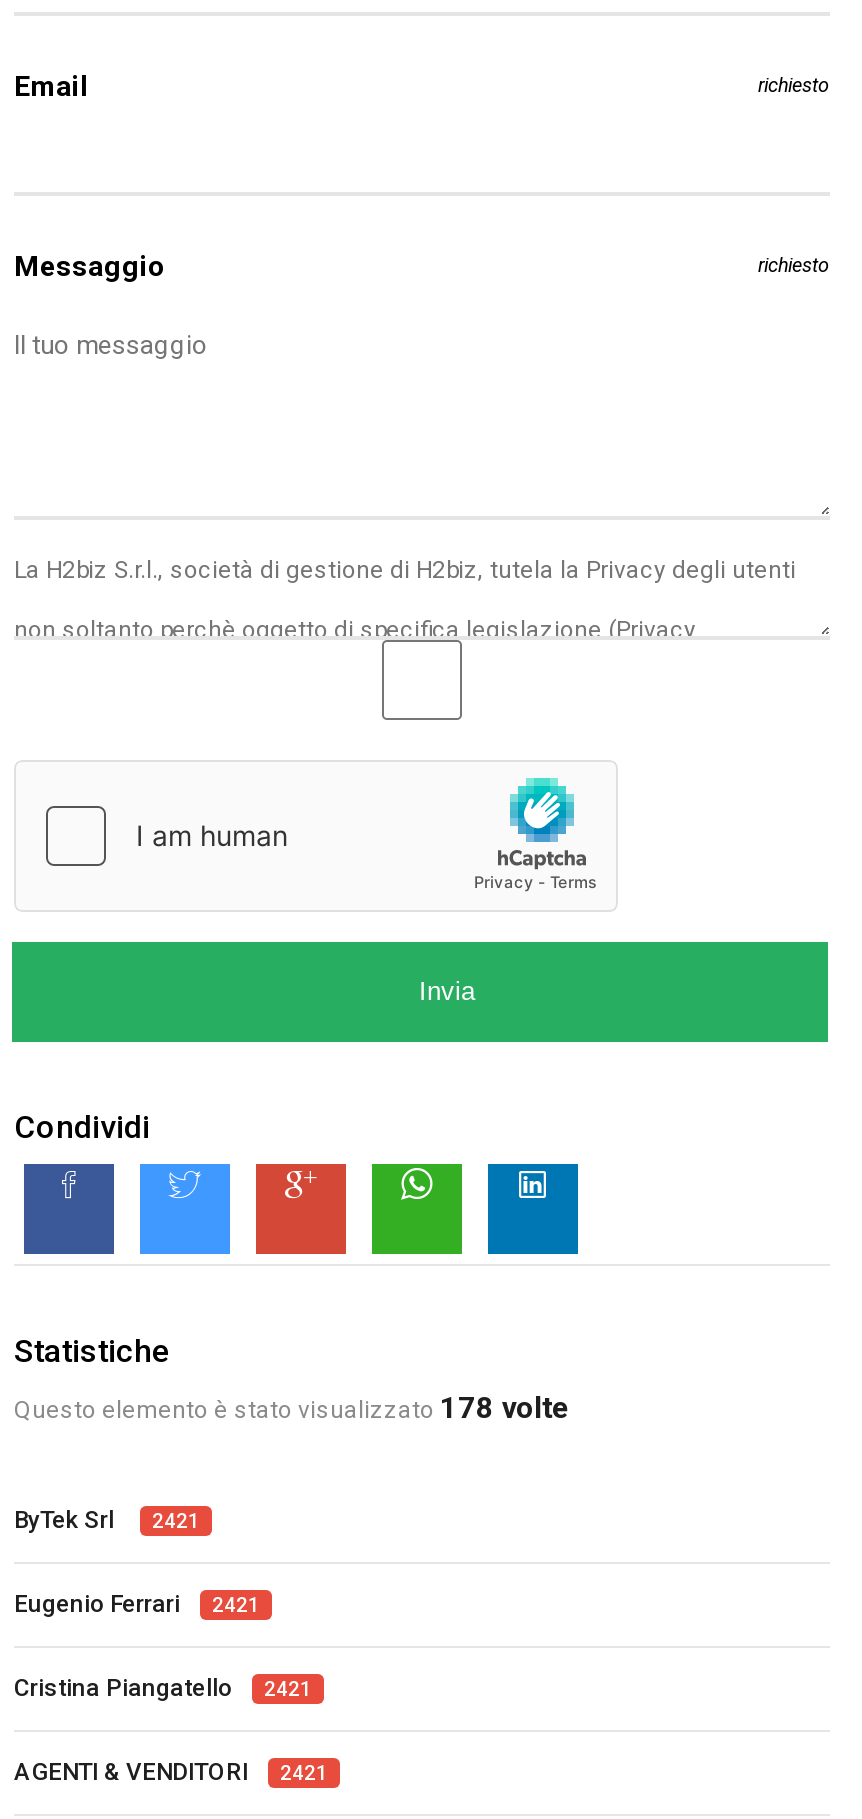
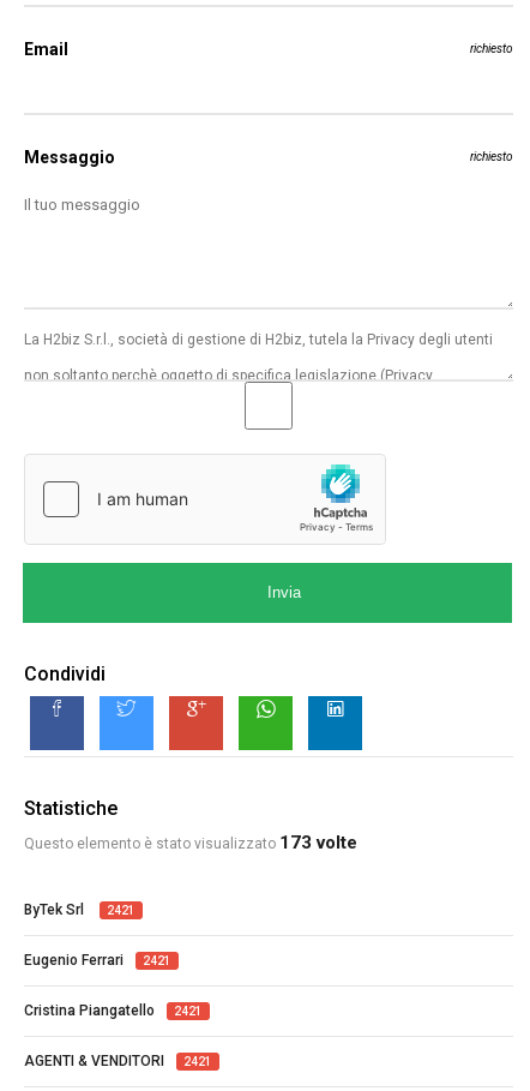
- Questo elemento è stato visualizzato 178 volte
+ Questo elemento è stato visualizzato 173 volte
